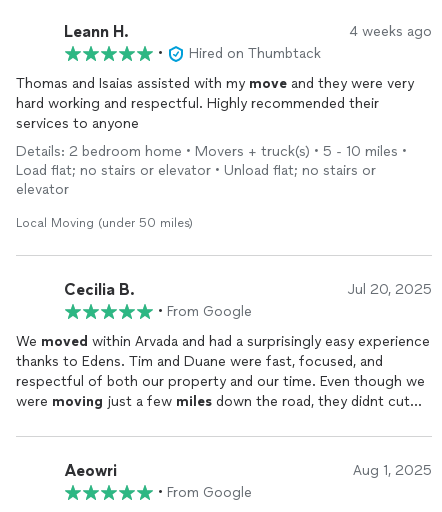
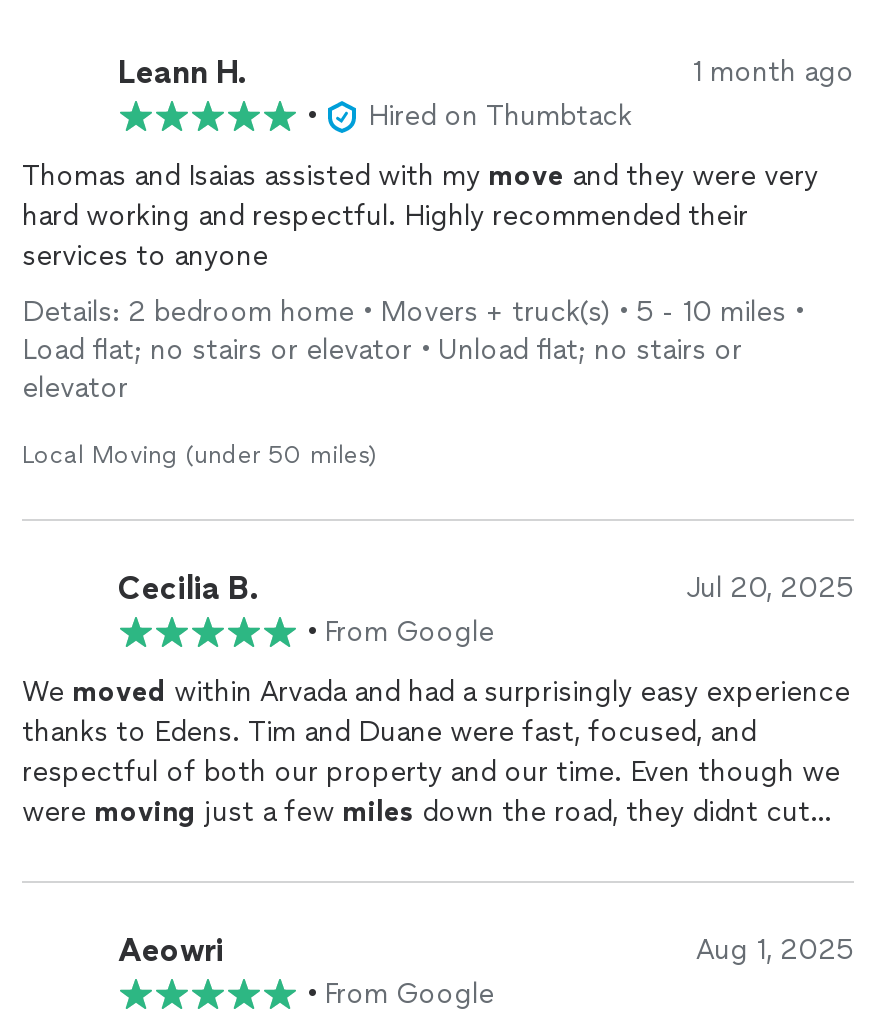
- 4 weeks ago
+ 1 month ago
